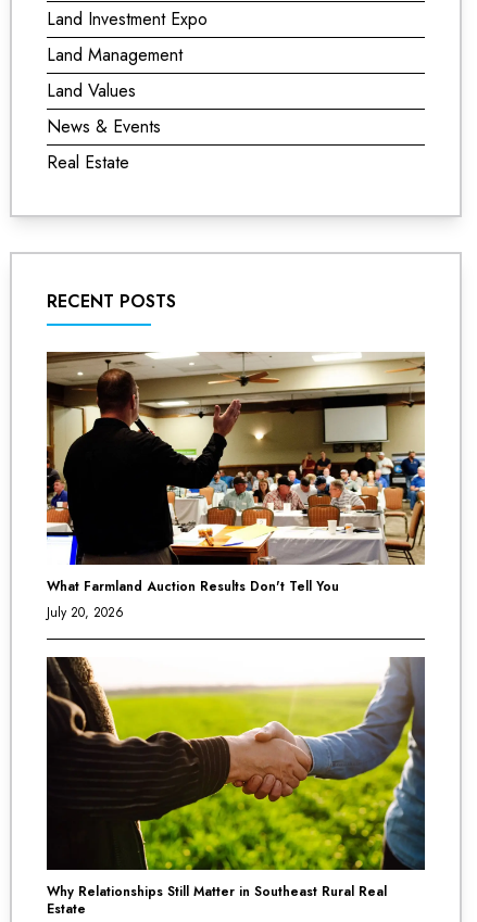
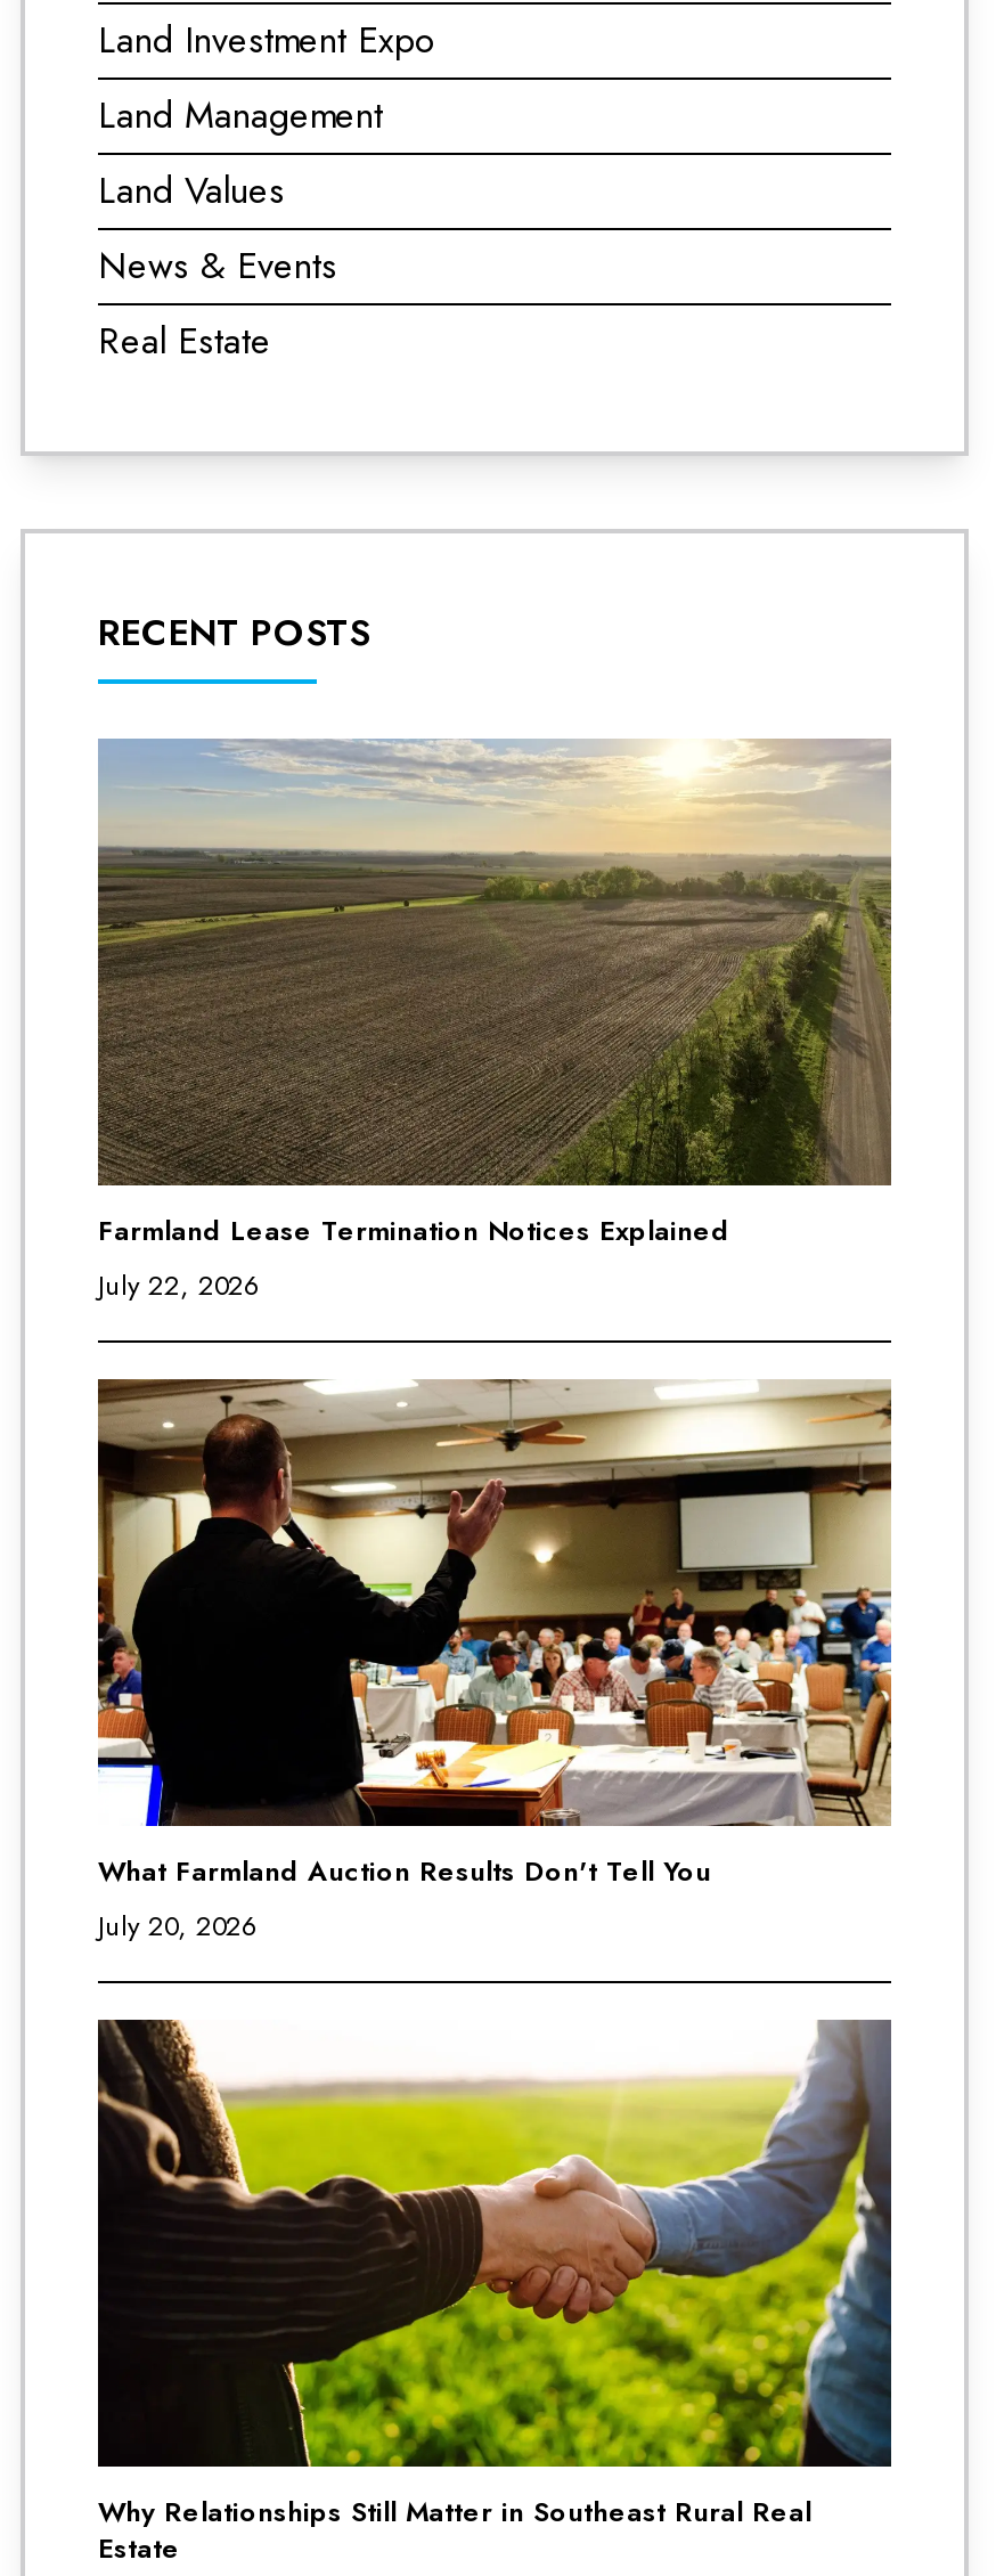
+ [image]
+ Farmland Lease Termination Notices Explained
+ July 22, 2026
